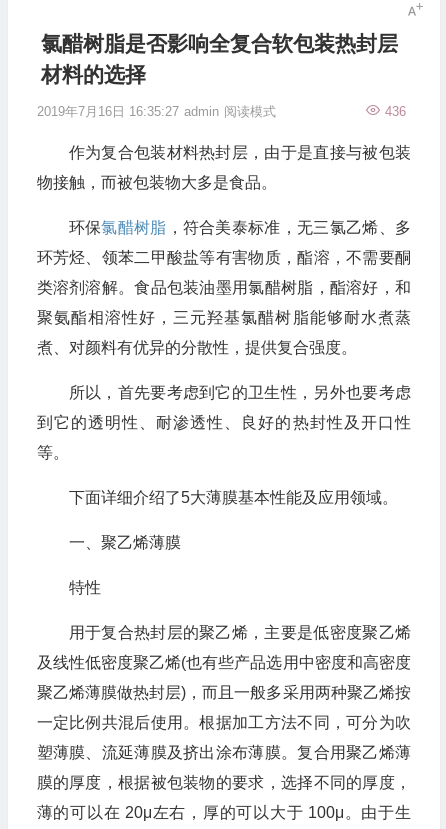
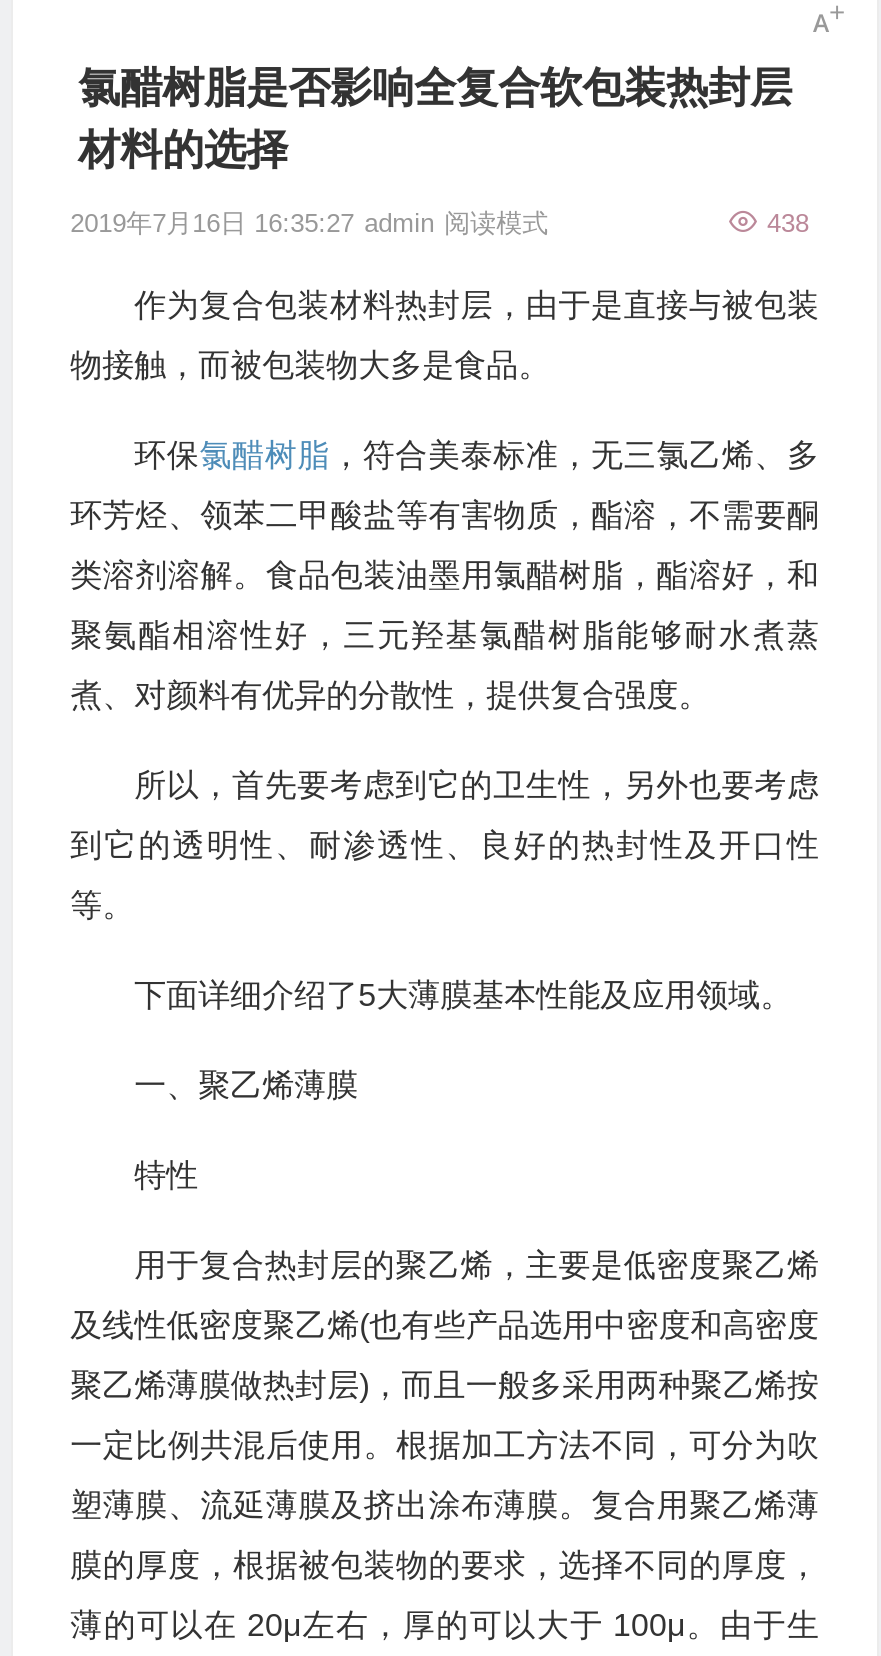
- 436
+ 438
